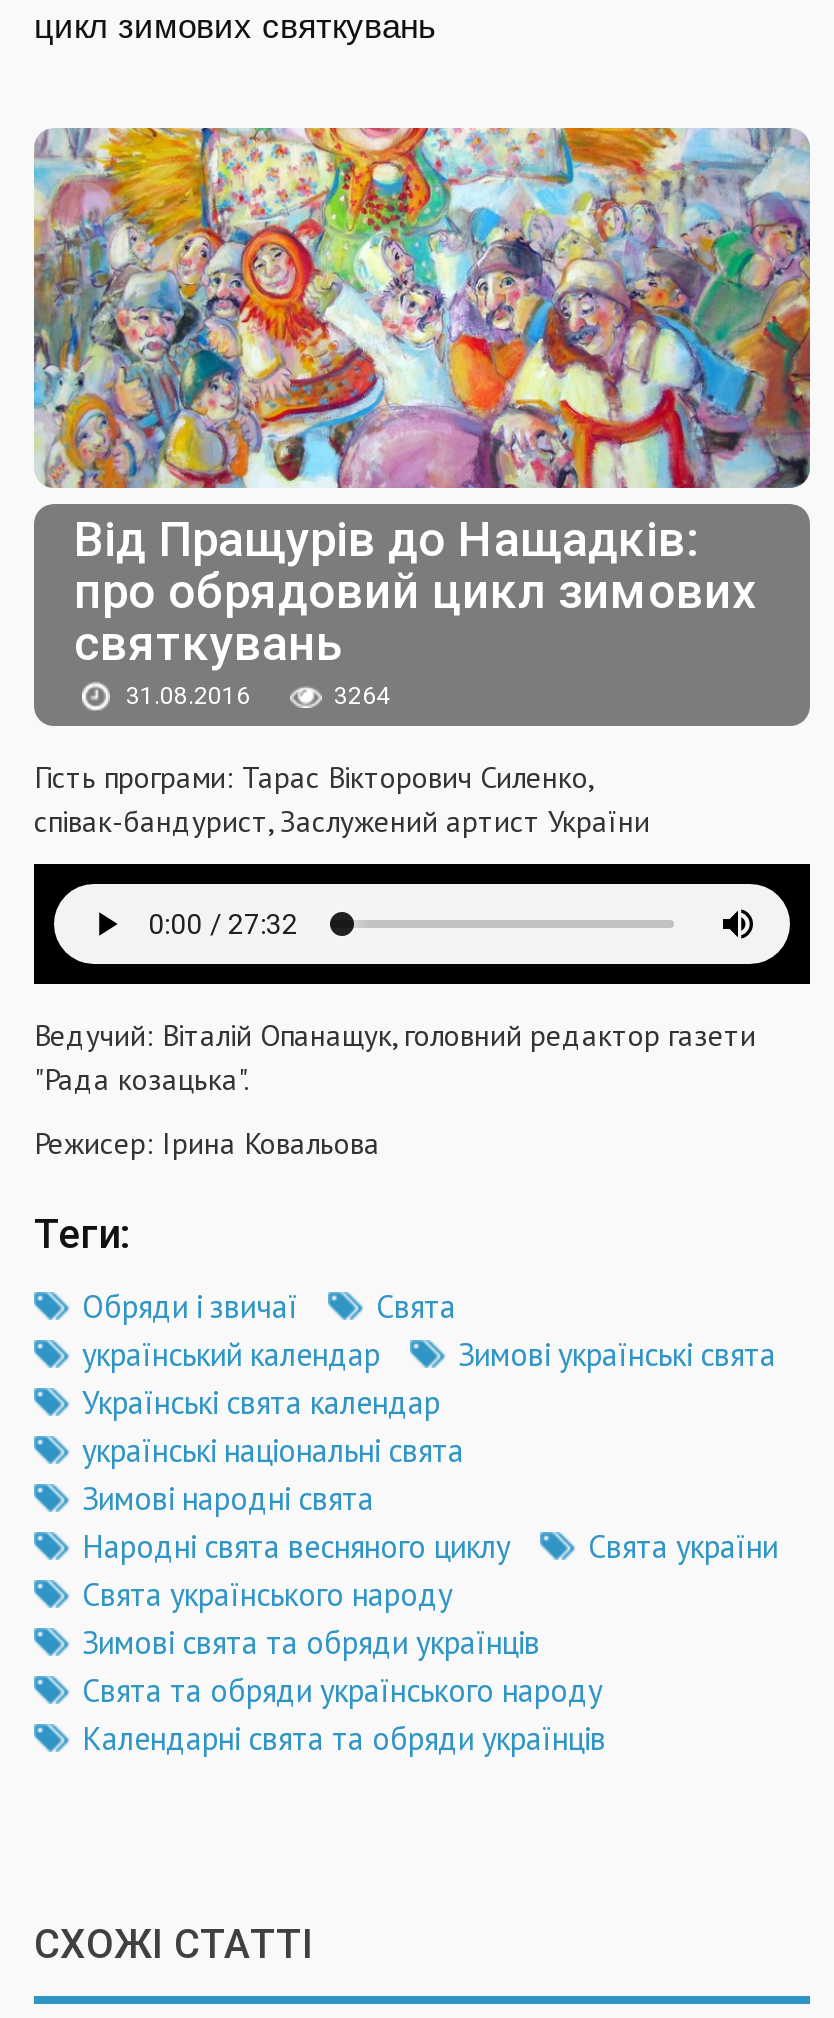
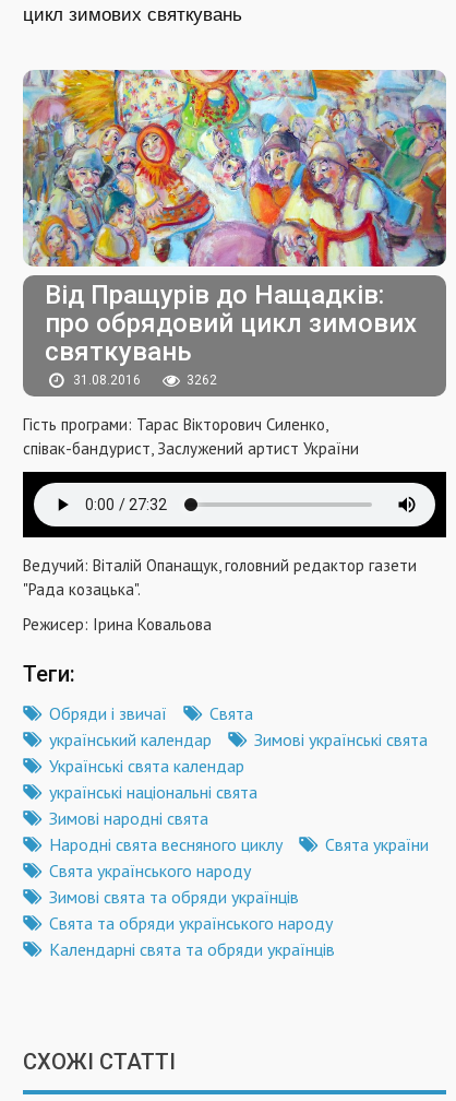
- 3264
+ 3262
